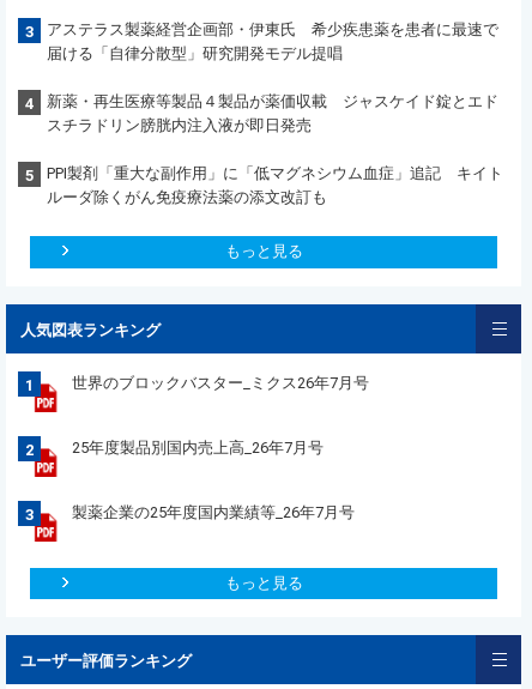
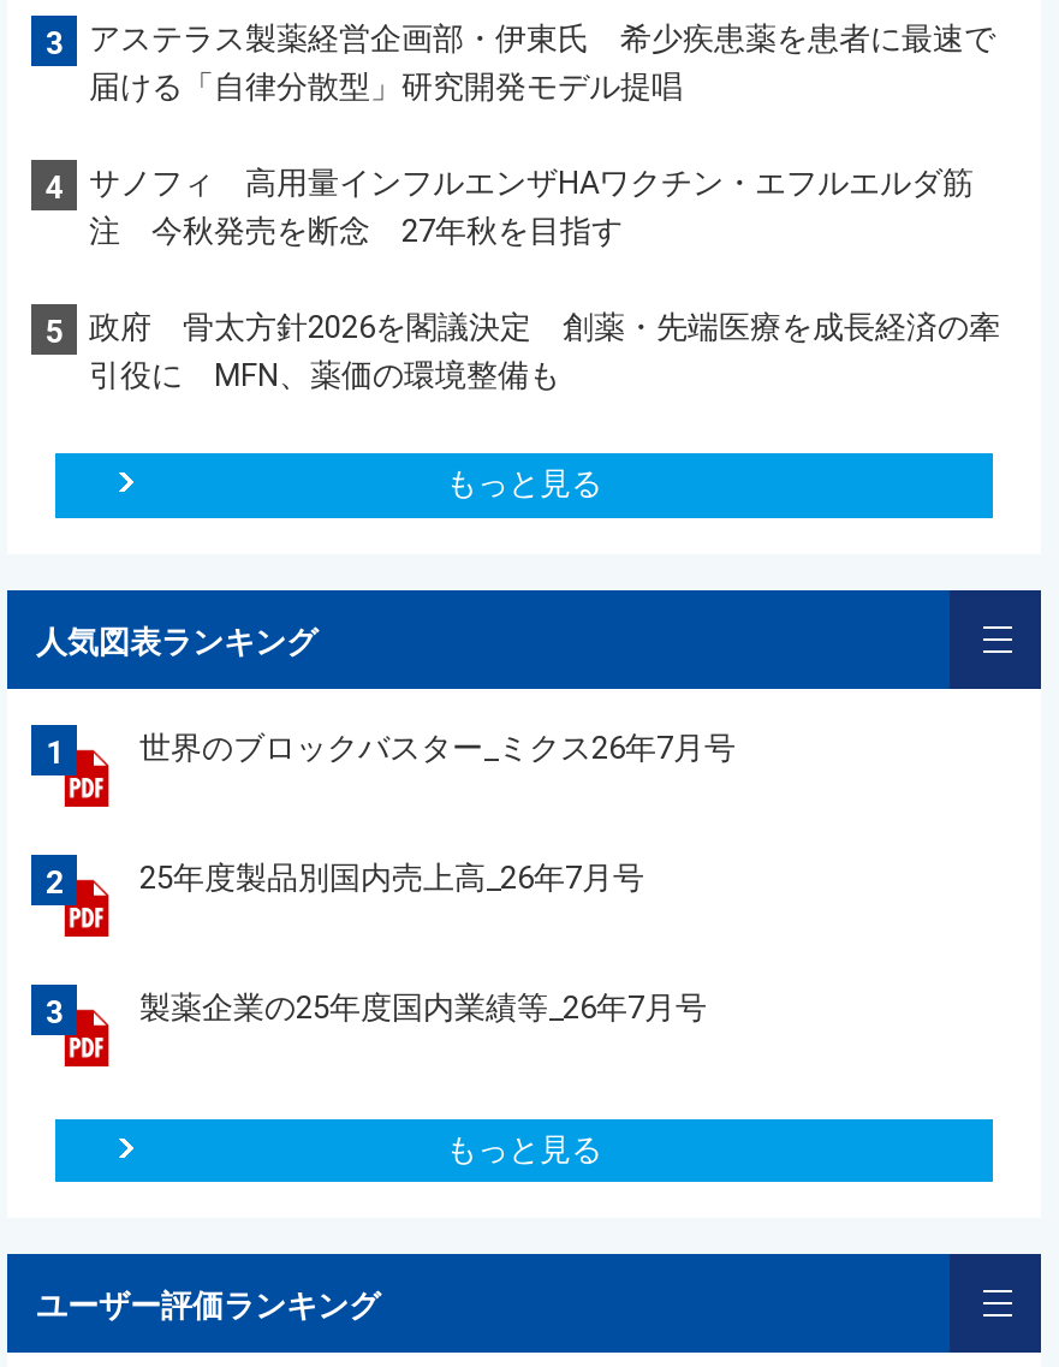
- 新薬・再生医療等製品４製品が薬価収載 ジャスケイド錠とエド
- スチラドリン膀胱内注入液が即日発売
+ サノフィ 高用量インフルエンザHAワクチン・エフルエルダ筋
+ 注 今秋発売を断念 27年秋を目指す

- PPI製剤「重大な副作用」に「低マグネシウム血症」追記 キイト
- ルーダ除くがん免疫療法薬の添文改訂も
+ 政府 骨太方針2026を閣議決定 創薬・先端医療を成長経済の牽
+ 引役に MFN、薬価の環境整備も
